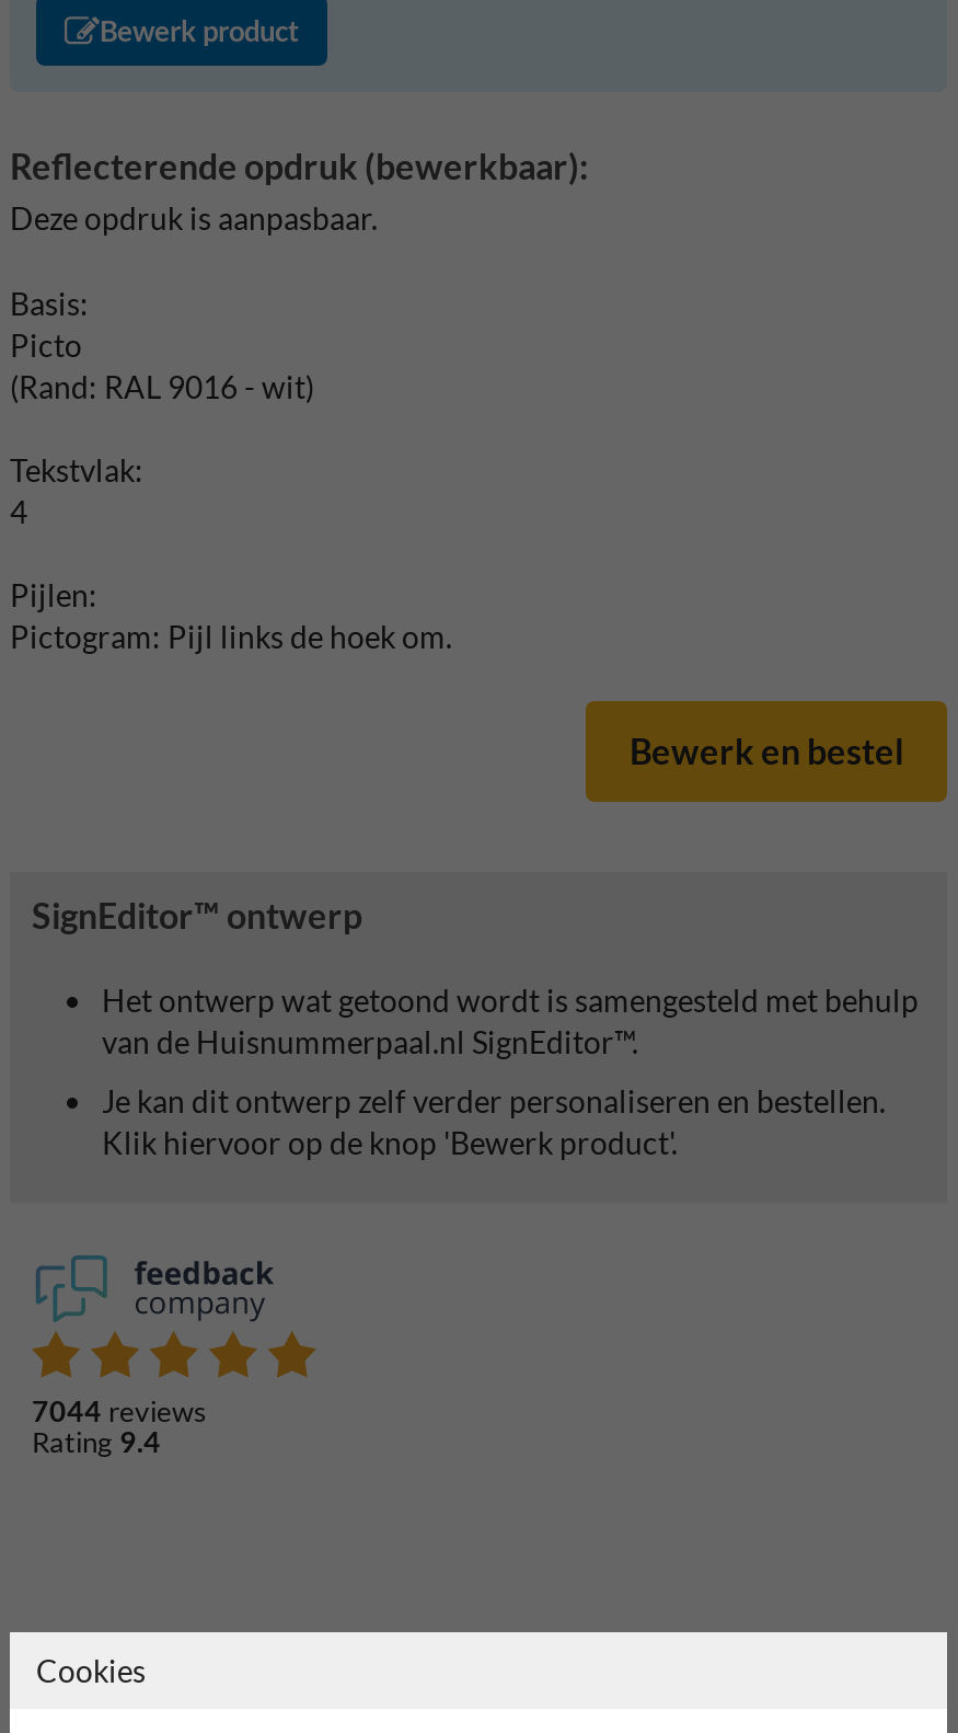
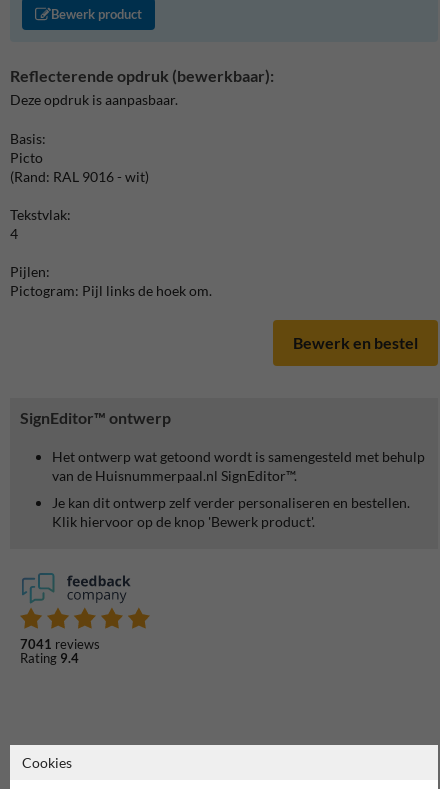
- 7044 reviews
+ 7041 reviews
